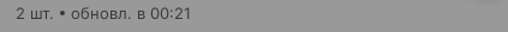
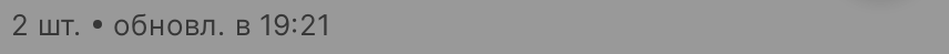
- 2 шт. обновл. в 00:21
+ 2 шт. обновл. в 19:21
